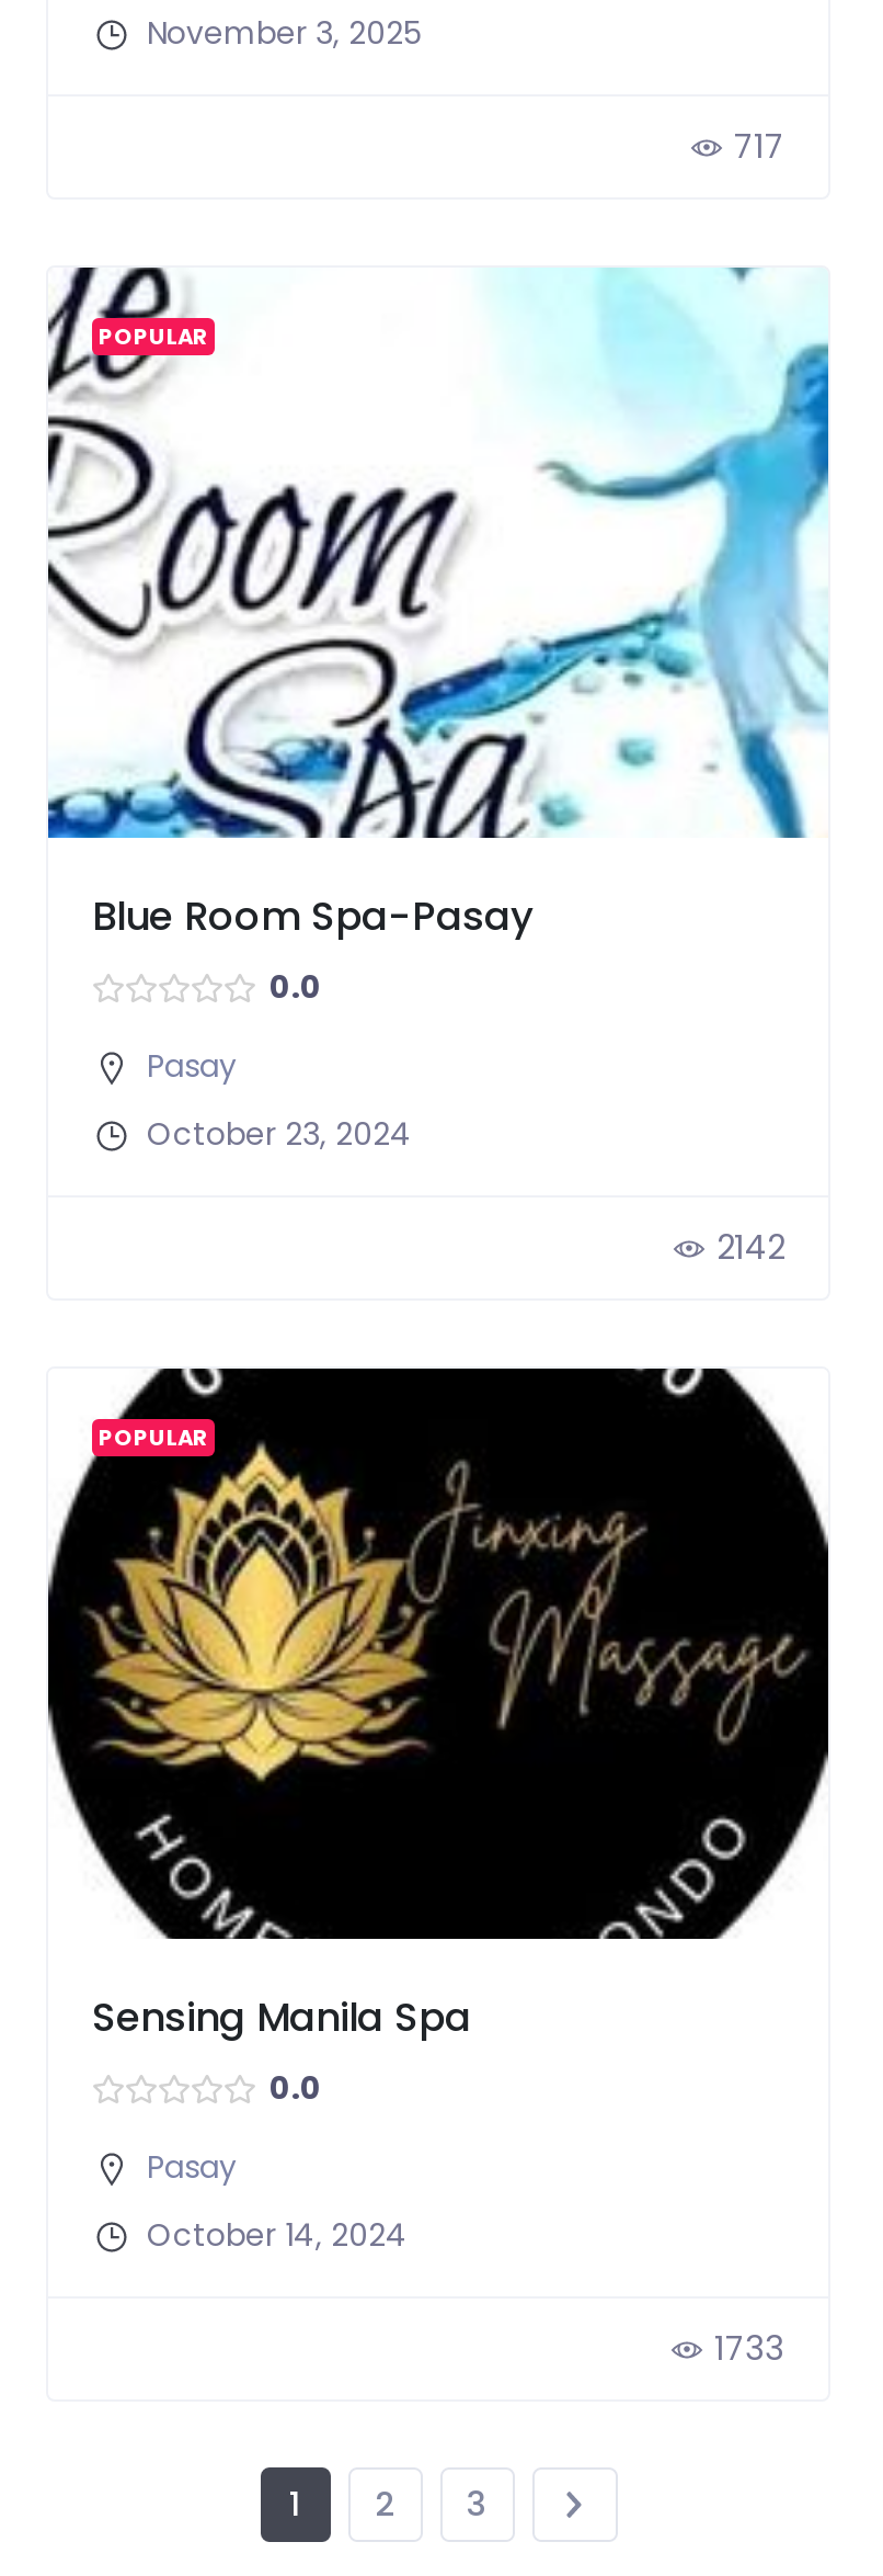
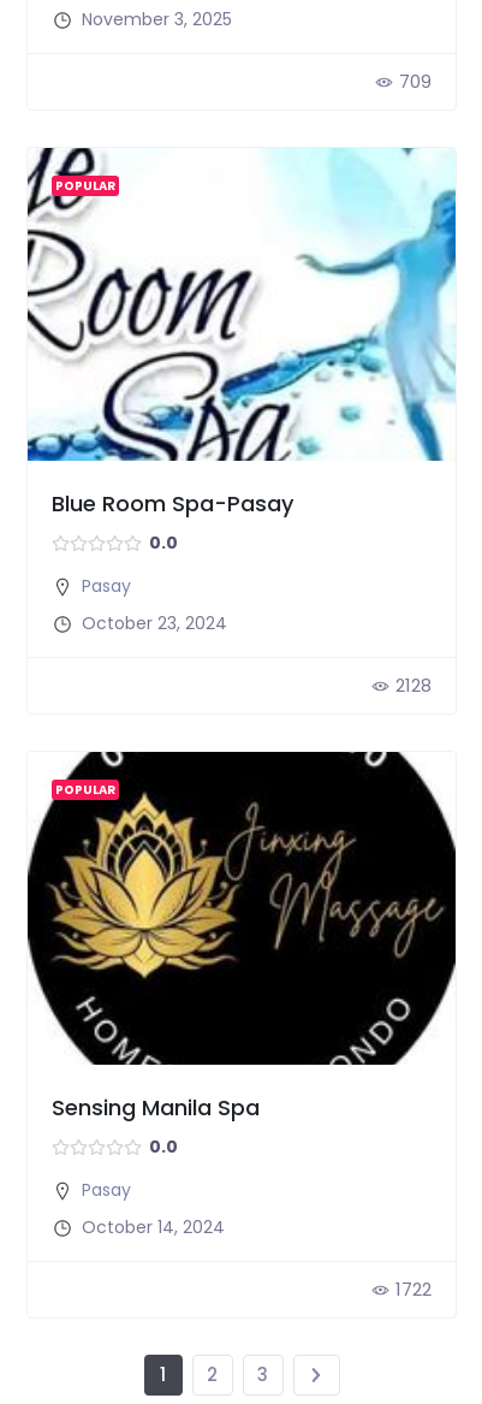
- 717
+ 709

- 2142
+ 2128

- 1733
+ 1722
